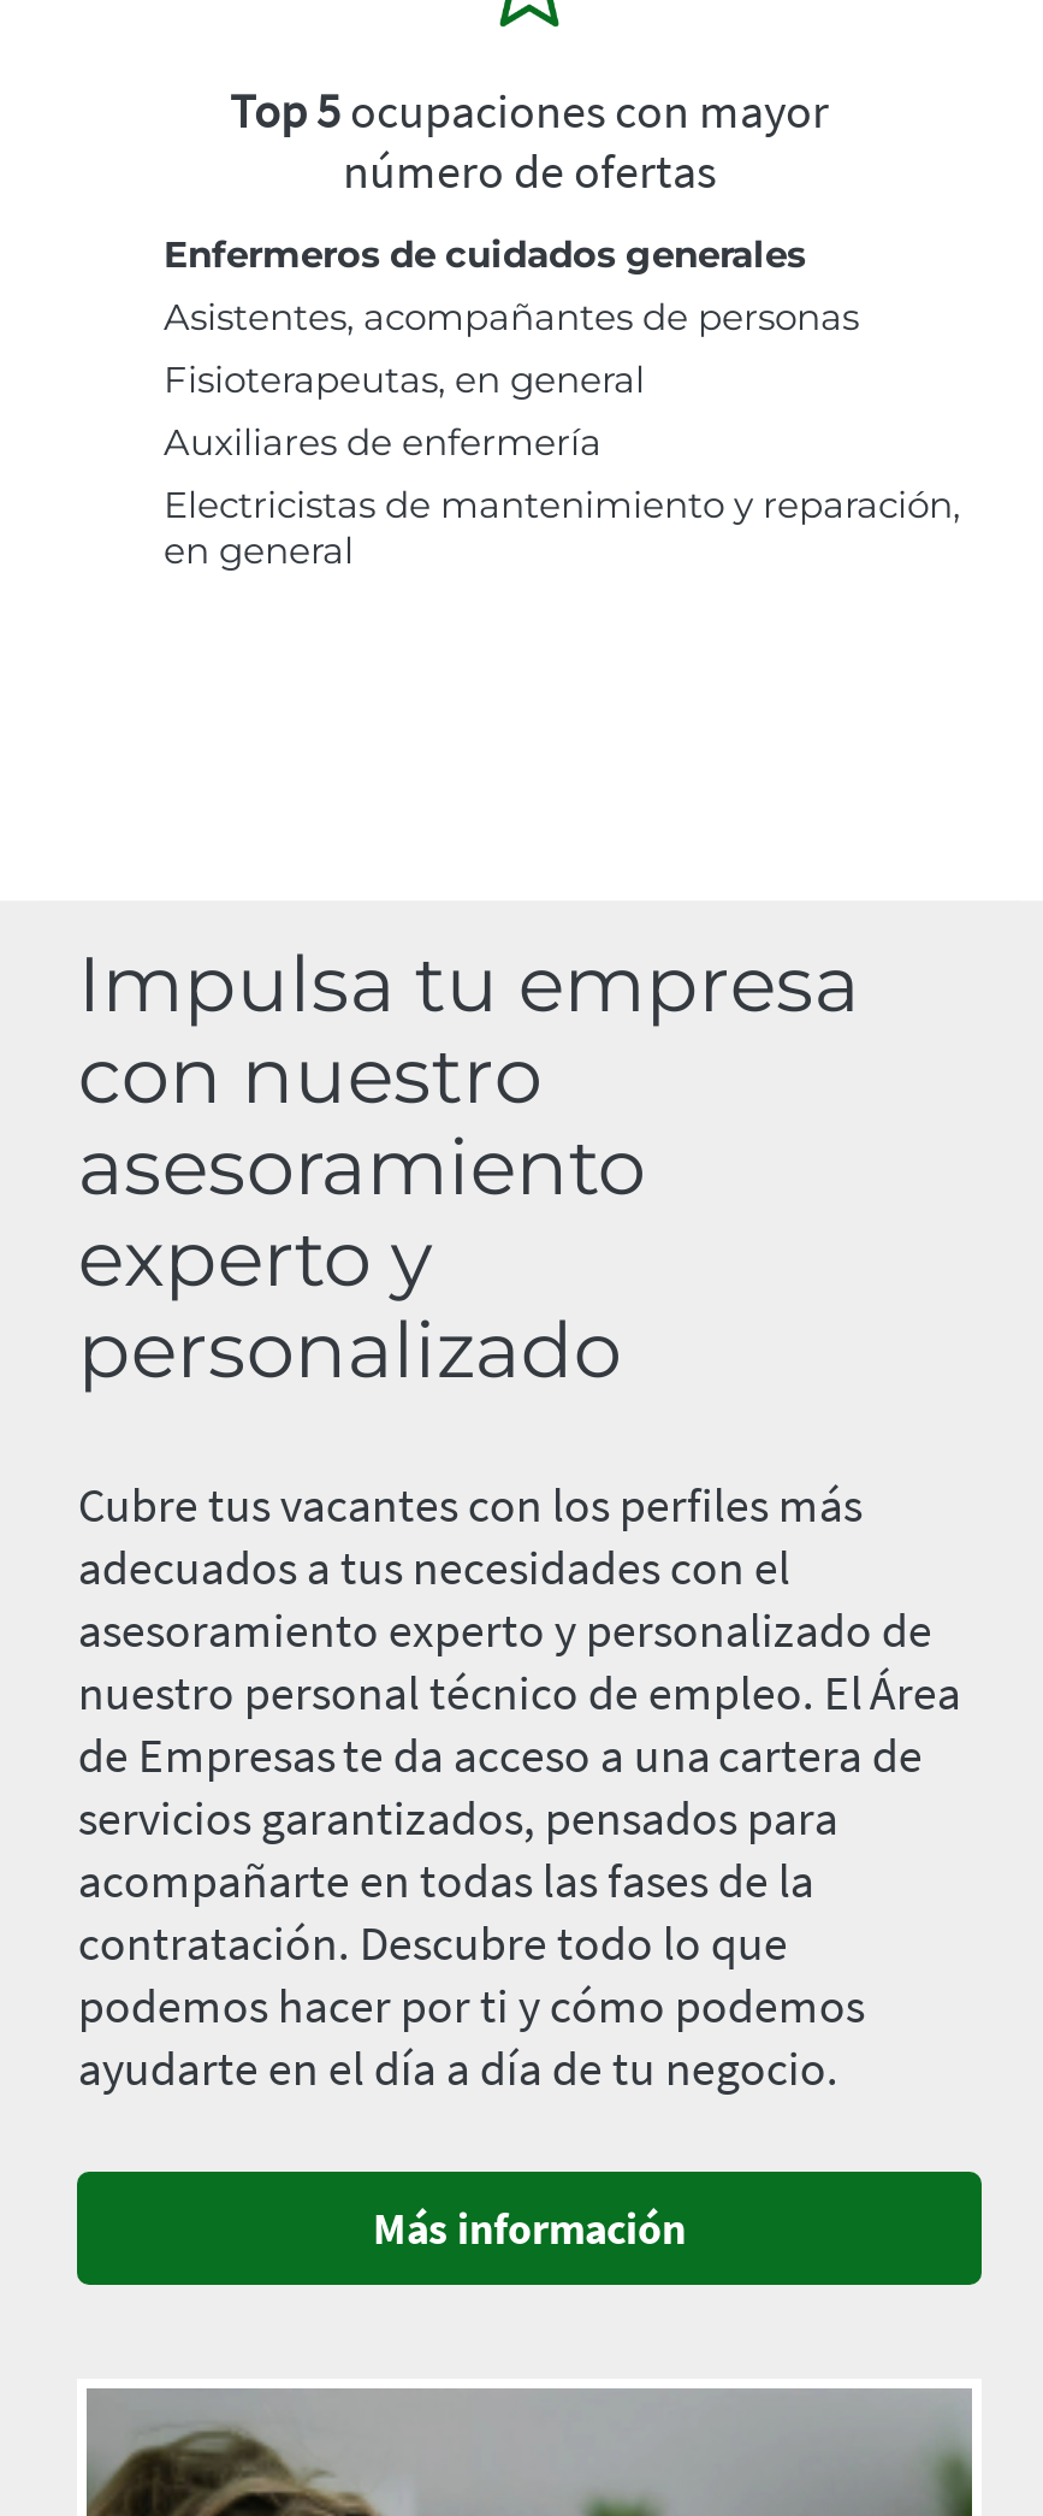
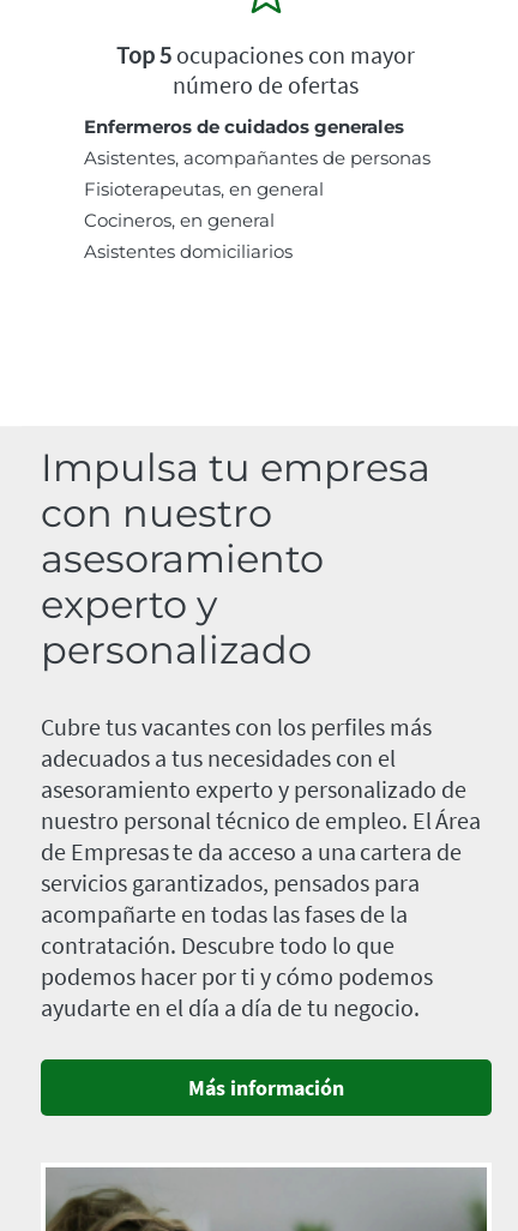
- Auxiliares de enfermería
- Electricistas de mantenimiento y reparación,
- en general
+ Cocineros, en general
+ Asistentes domiciliarios
